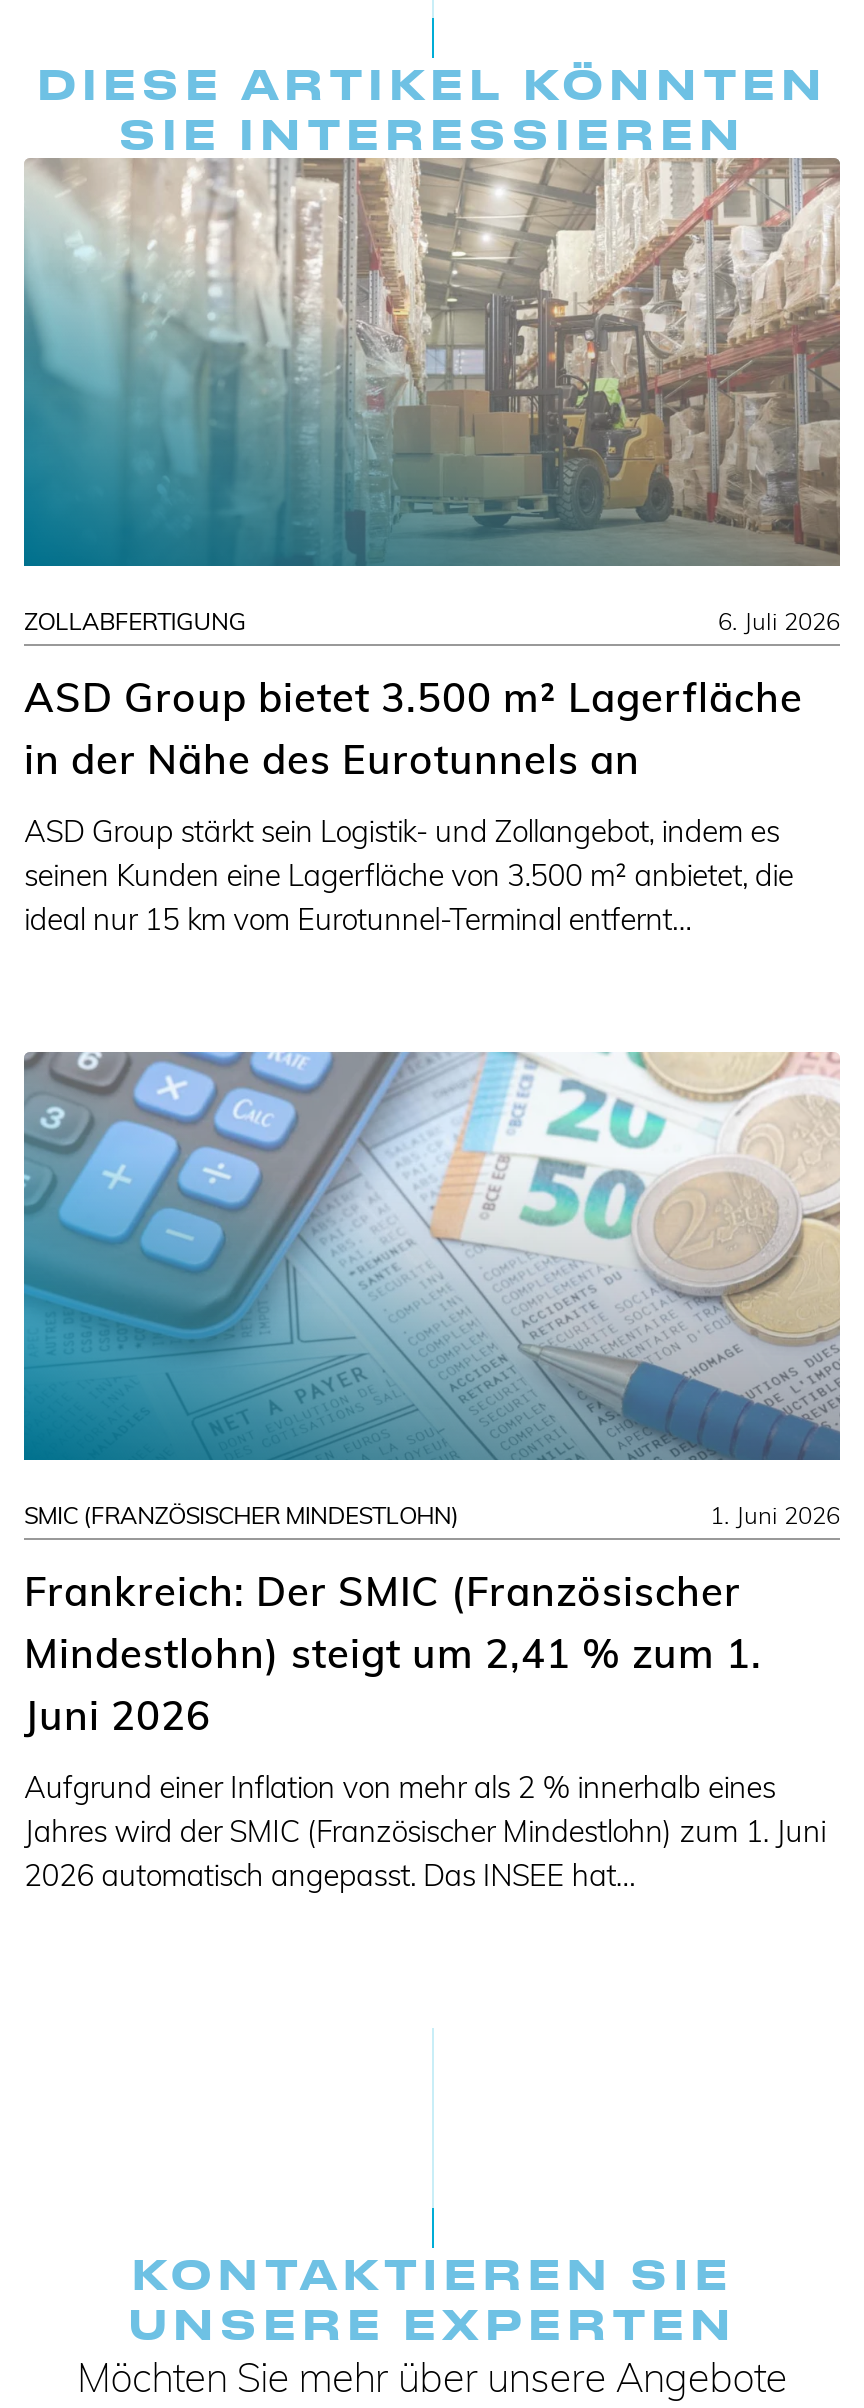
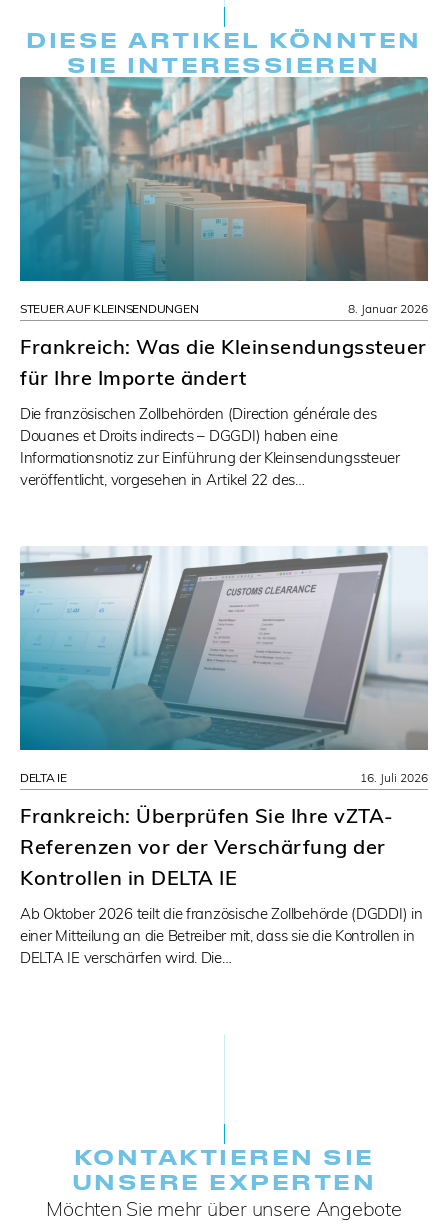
- [image]
- ZOLLABFERTIGUNG
+ [image]
+ STEUER AUF KLEINSENDUNGEN

- 6. Juli 2026
+ 8. Januar 2026

- ASD Group bietet 3.500 m² Lagerfläche
- in der Nähe des Eurotunnels an
+ Frankreich: Was die Kleinsendungssteuer
+ für Ihre Importe ändert

- ASD Group stärkt sein Logistik- und Zollangebot, indem es
- seinen Kunden eine Lagerfläche von 3.500 m² anbietet, die
- ideal nur 15 km vom Eurotunnel-Terminal entfernt…
+ Die französischen Zollbehörden (Direction générale des
+ Douanes et Droits indirects – DGGDI) haben eine
+ Informationsnotiz zur Einführung der Kleinsendungssteuer
+ veröffentlicht, vorgesehen in Artikel 22 des…

- [image]
- SMIC (FRANZÖSISCHER MINDESTLOHN)
+ [image]
+ DELTA IE

- 1. Juni 2026
+ 16. Juli 2026

- Frankreich: Der SMIC (Französischer
- Mindestlohn) steigt um 2,41 % zum 1.
- Juni 2026
+ Frankreich: Überprüfen Sie Ihre vZTA-
+ Referenzen vor der Verschärfung der
+ Kontrollen in DELTA IE

- Aufgrund einer Inflation von mehr als 2 % innerhalb eines
- Jahres wird der SMIC (Französischer Mindestlohn) zum 1. Juni
- 2026 automatisch angepasst. Das INSEE hat…
+ Ab Oktober 2026 teilt die französische Zollbehörde (DGDDI) in
+ einer Mitteilung an die Betreiber mit, dass sie die Kontrollen in
+ DELTA IE verschärfen wird. Die…
